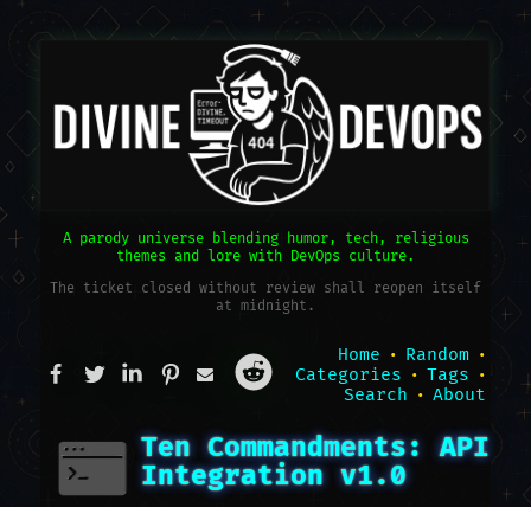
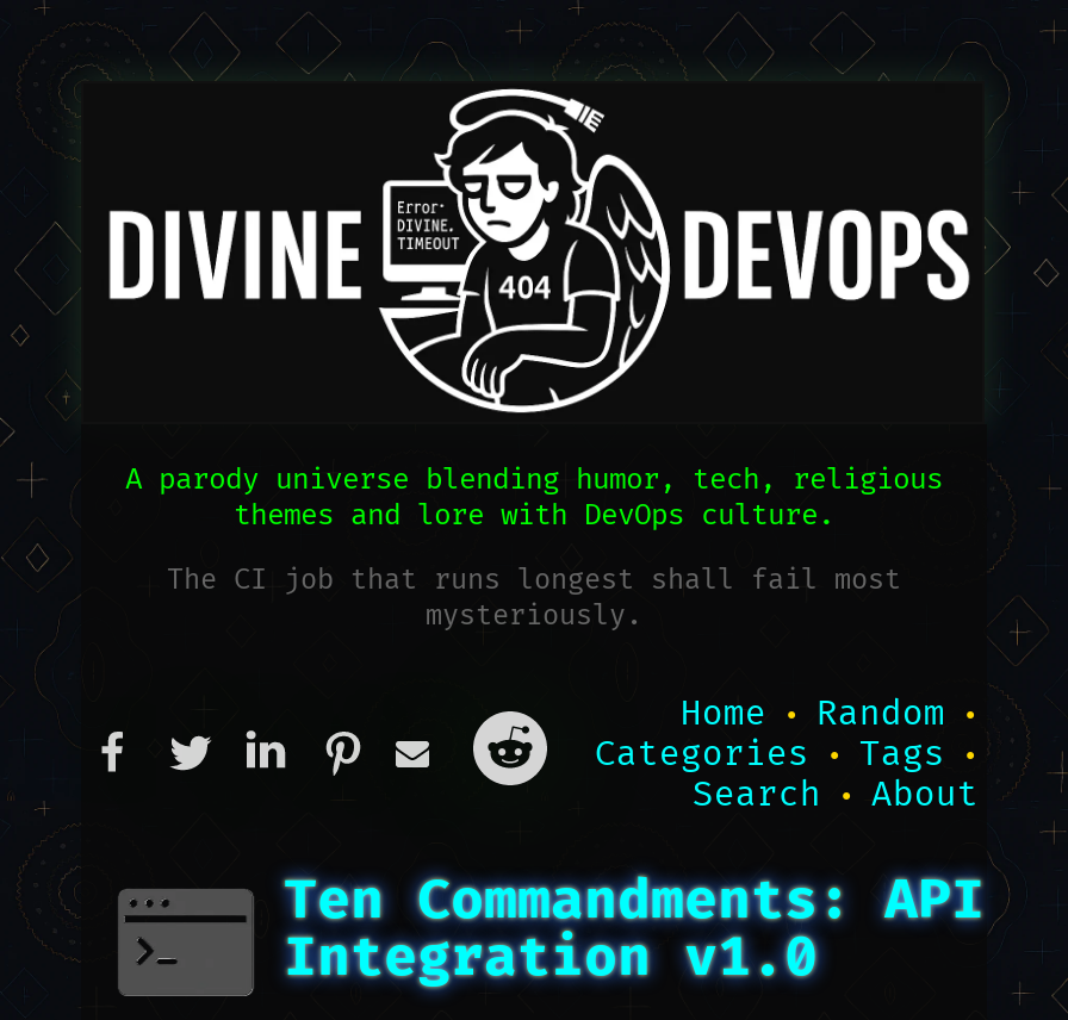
- The ticket closed without review shall reopen itself
- at midnight.
+ The CI job that runs longest shall fail most
+ mysteriously.
